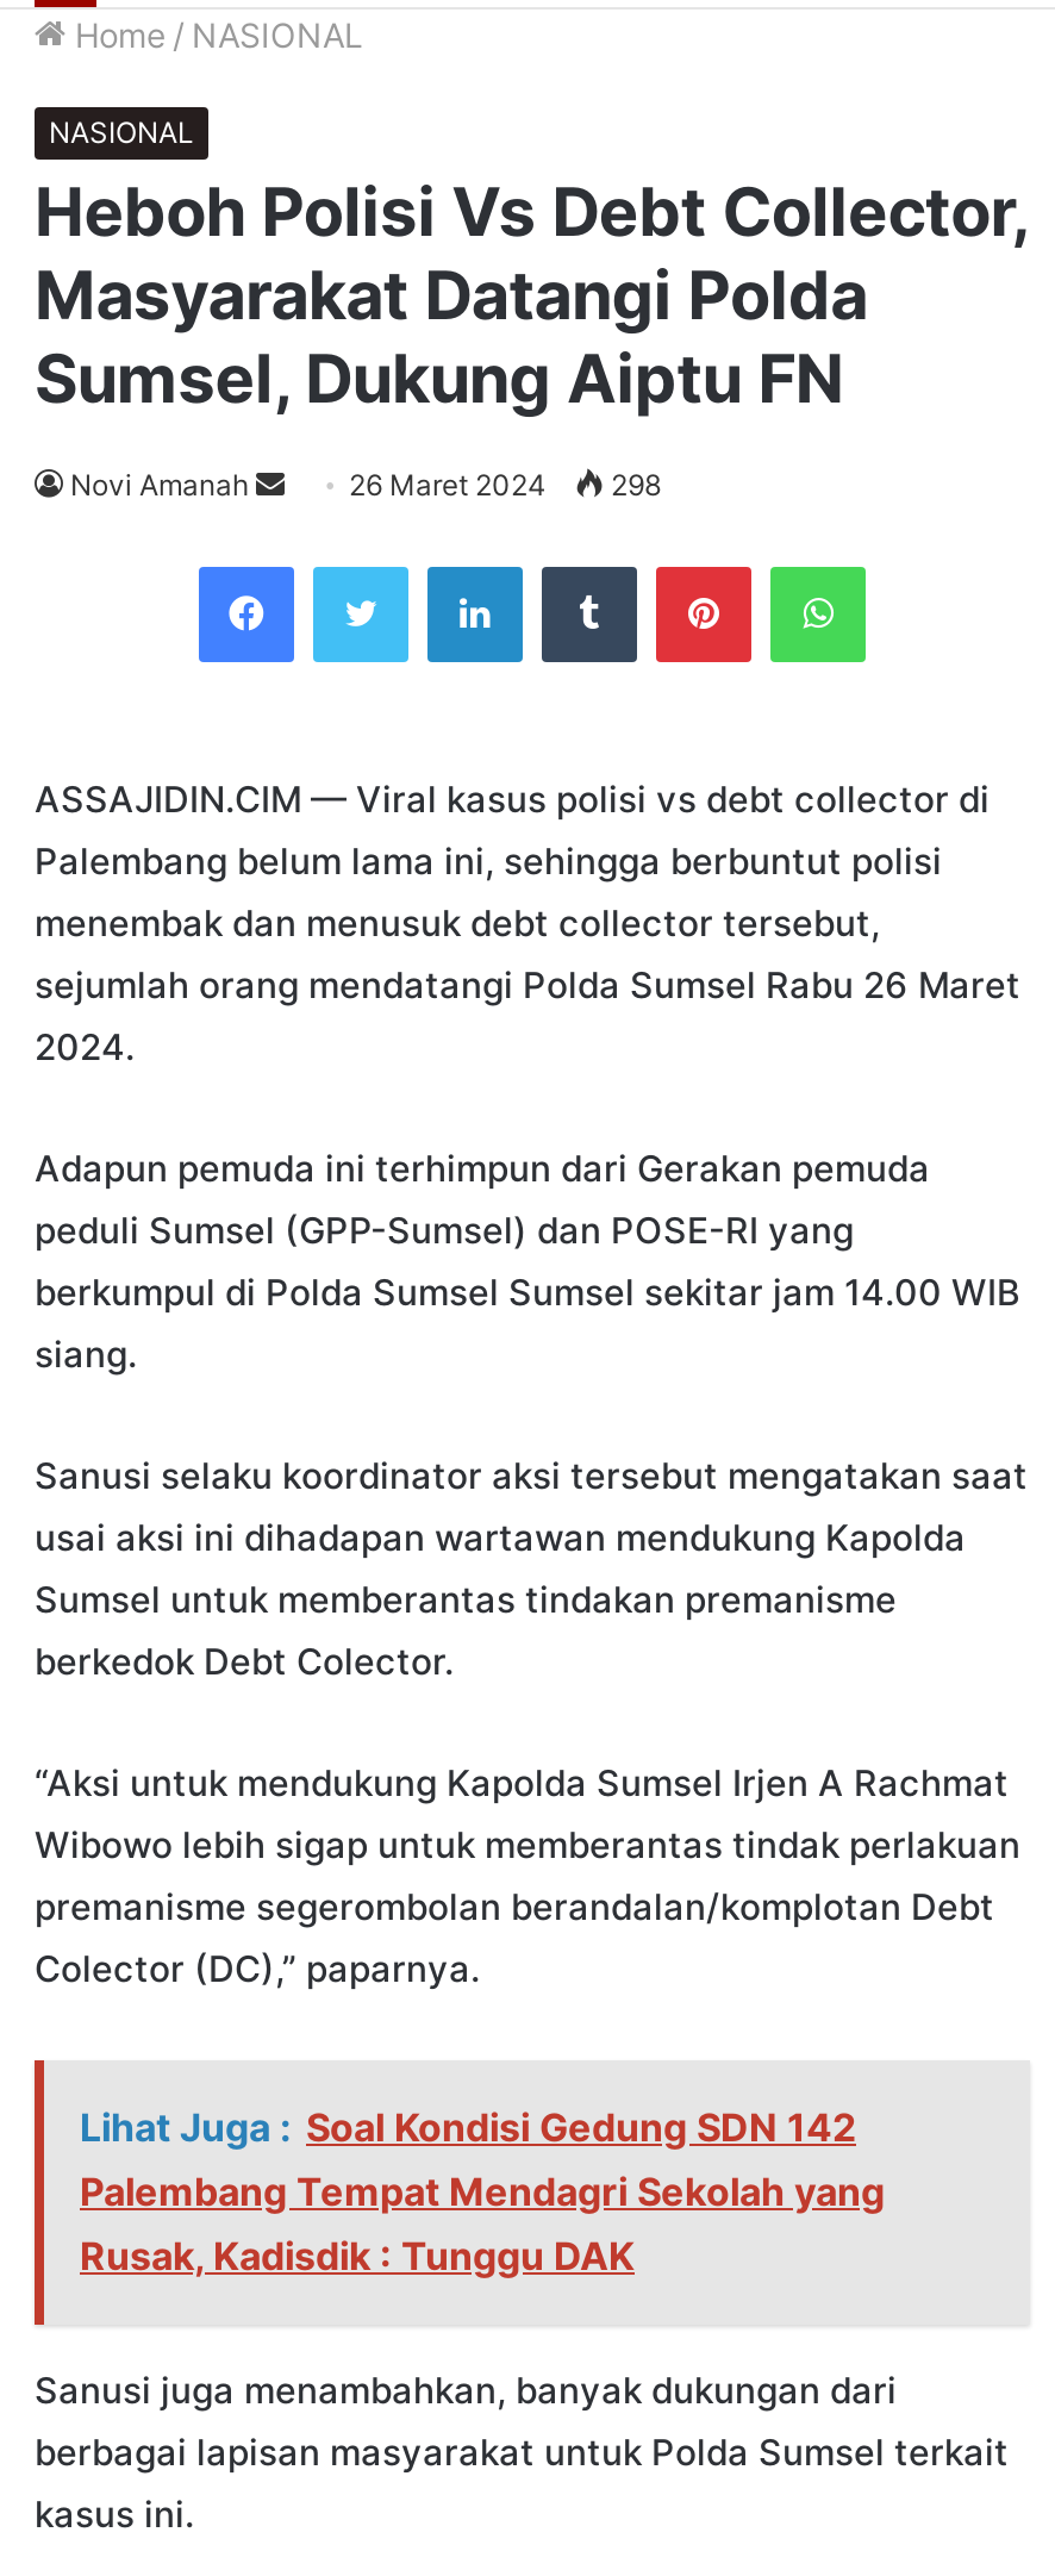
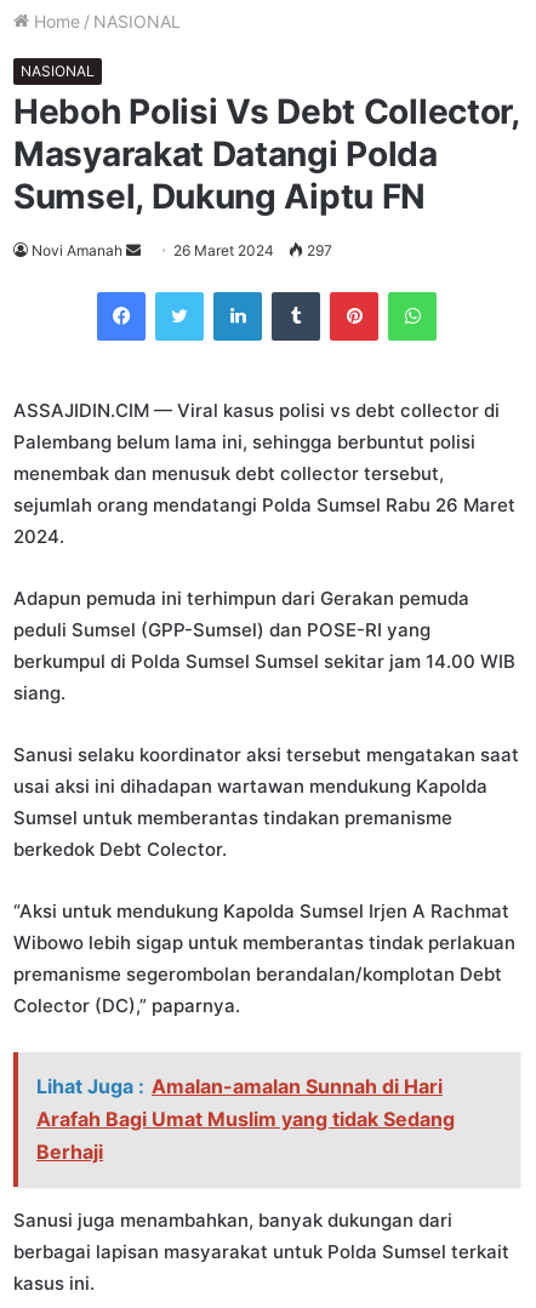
- 298
+ 297

- Lihat Juga : Soal Kondisi Gedung SDN 142
- Palembang Tempat Mendagri Sekolah yang
- Rusak, Kadisdik : Tunggu DAK
+ Lihat Juga : Amalan-amalan Sunnah di Hari
+ Arafah Bagi Umat Muslim yang tidak Sedang
+ Berhaji
